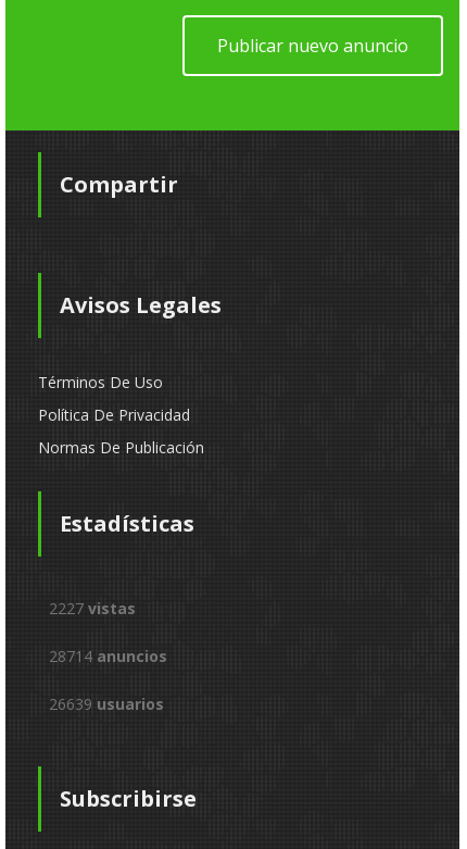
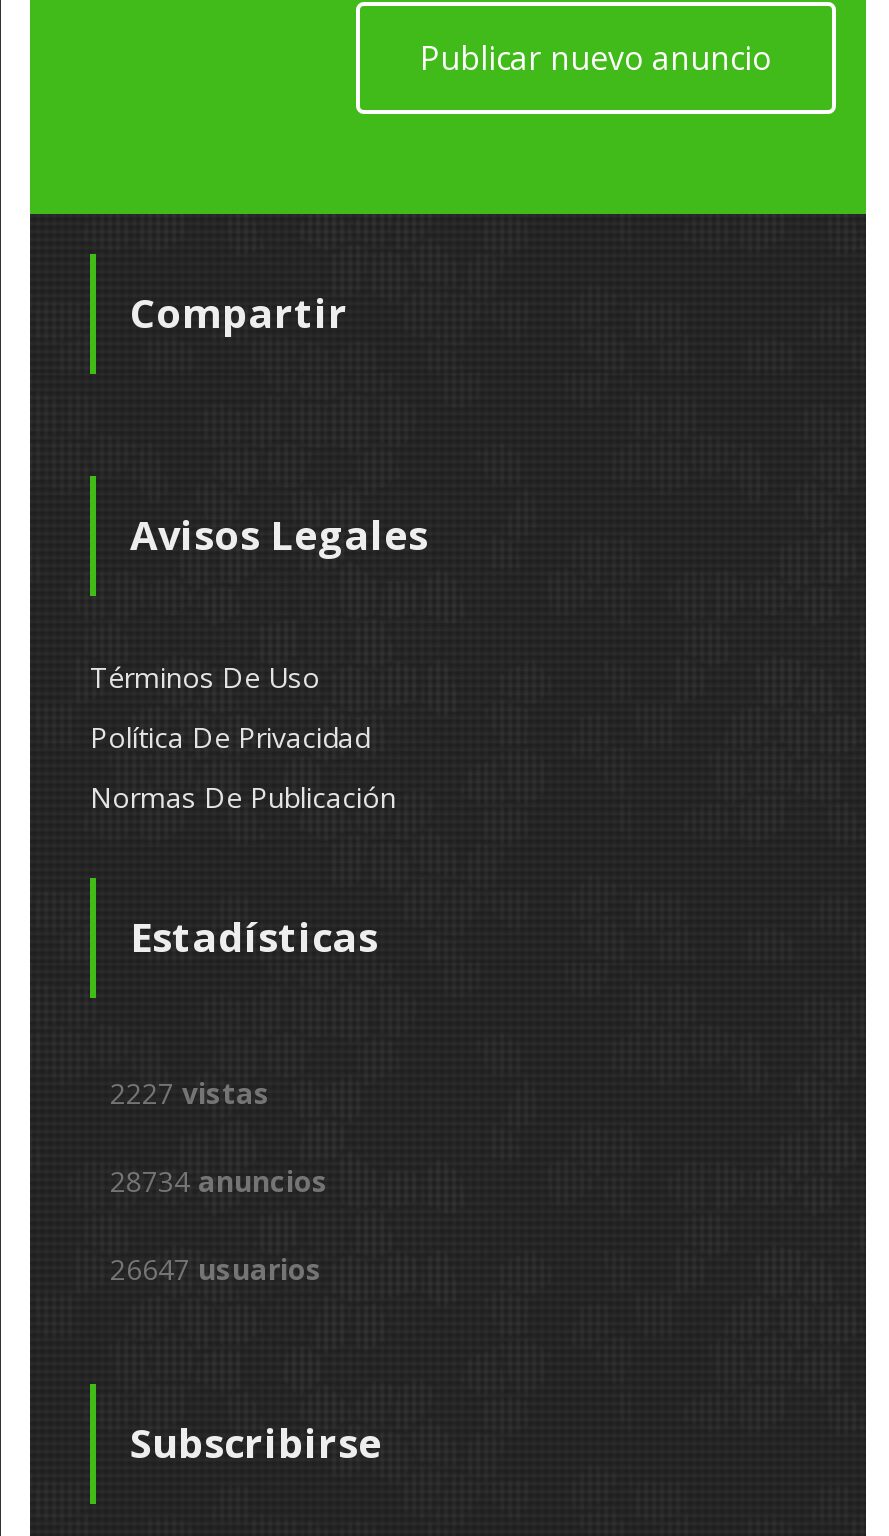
- 28714 anuncios
+ 28734 anuncios

- 26639 usuarios
+ 26647 usuarios
